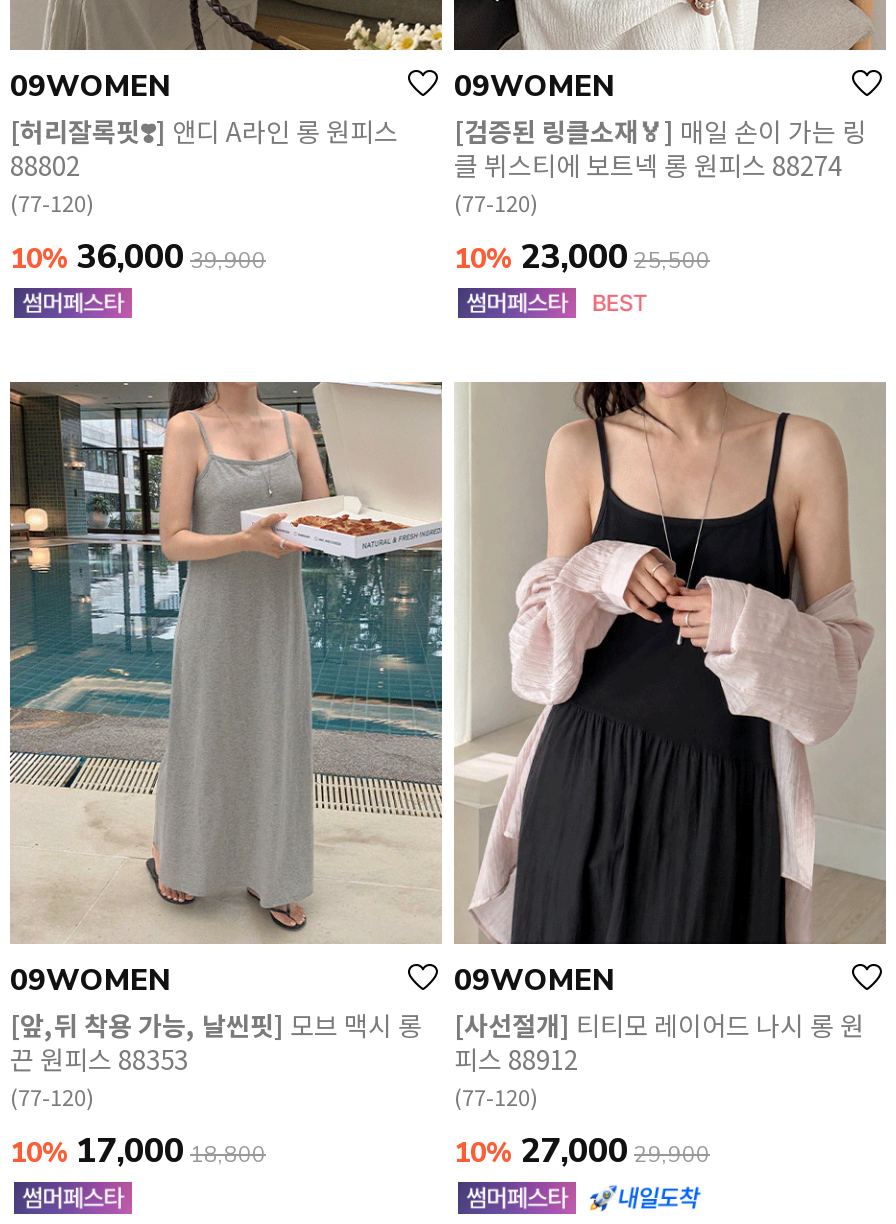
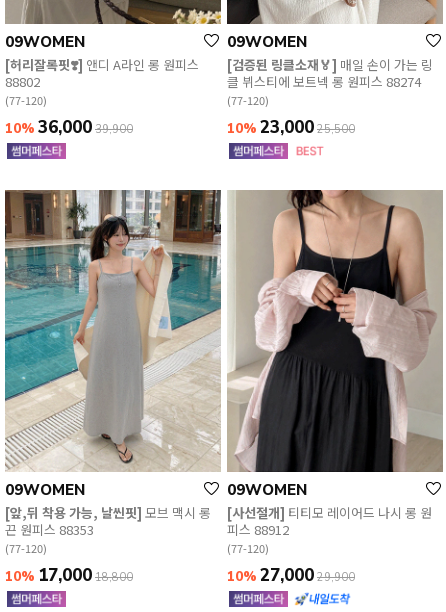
- [image]
+ [image]
